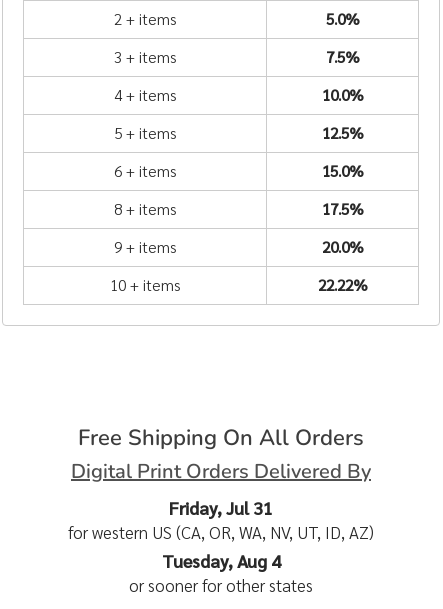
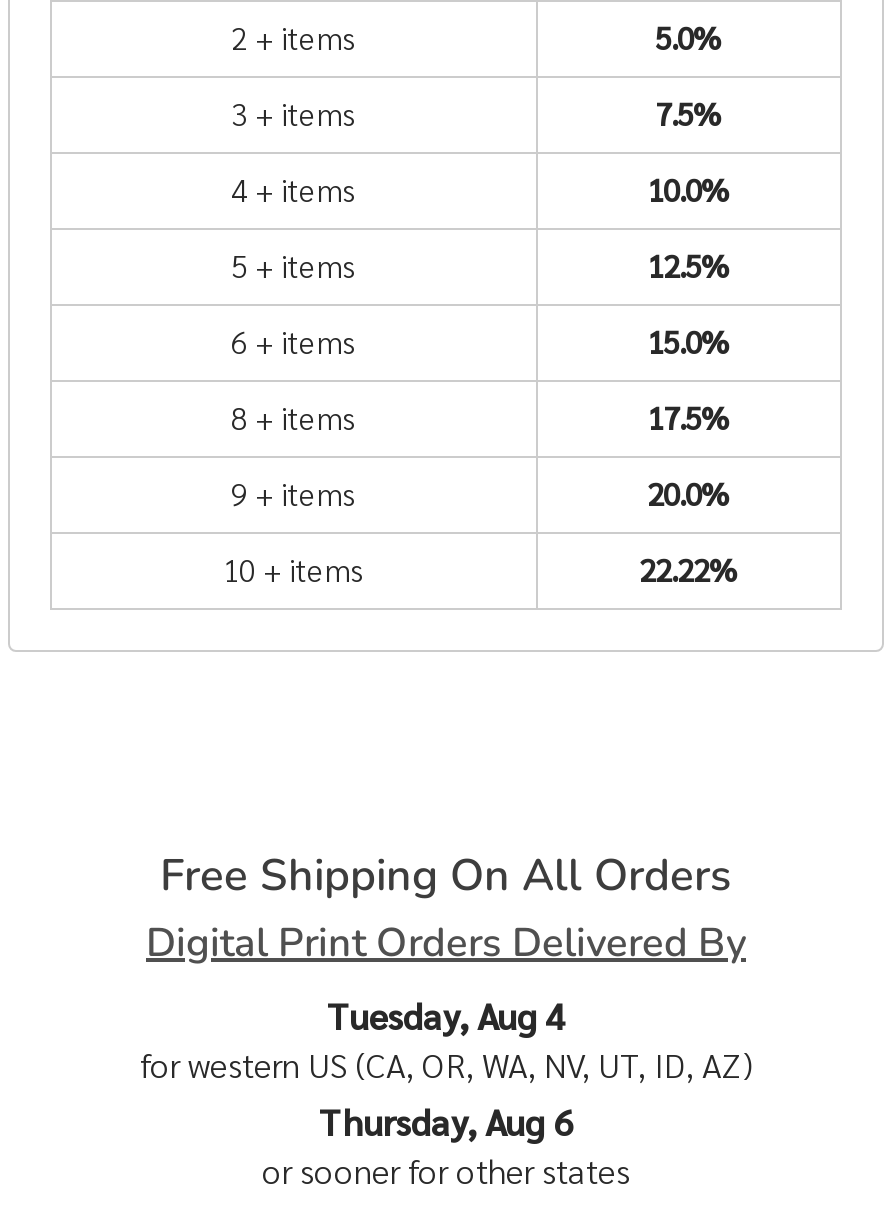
- Friday, Jul 31
+ Tuesday, Aug 4

- Tuesday, Aug 4
+ Thursday, Aug 6
